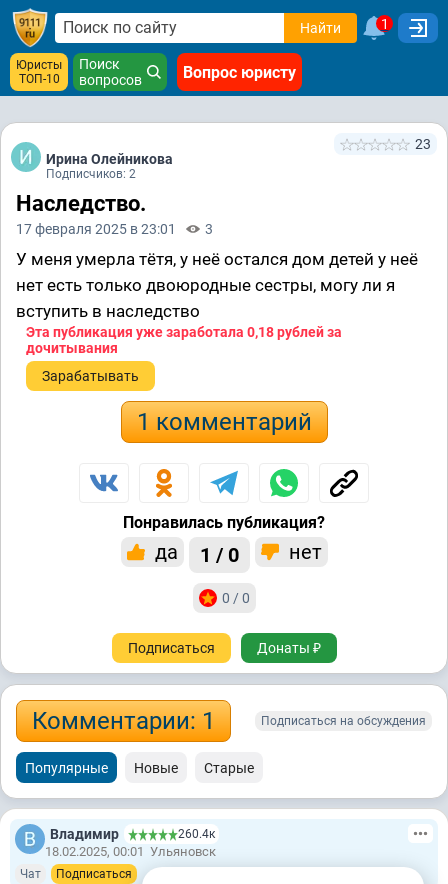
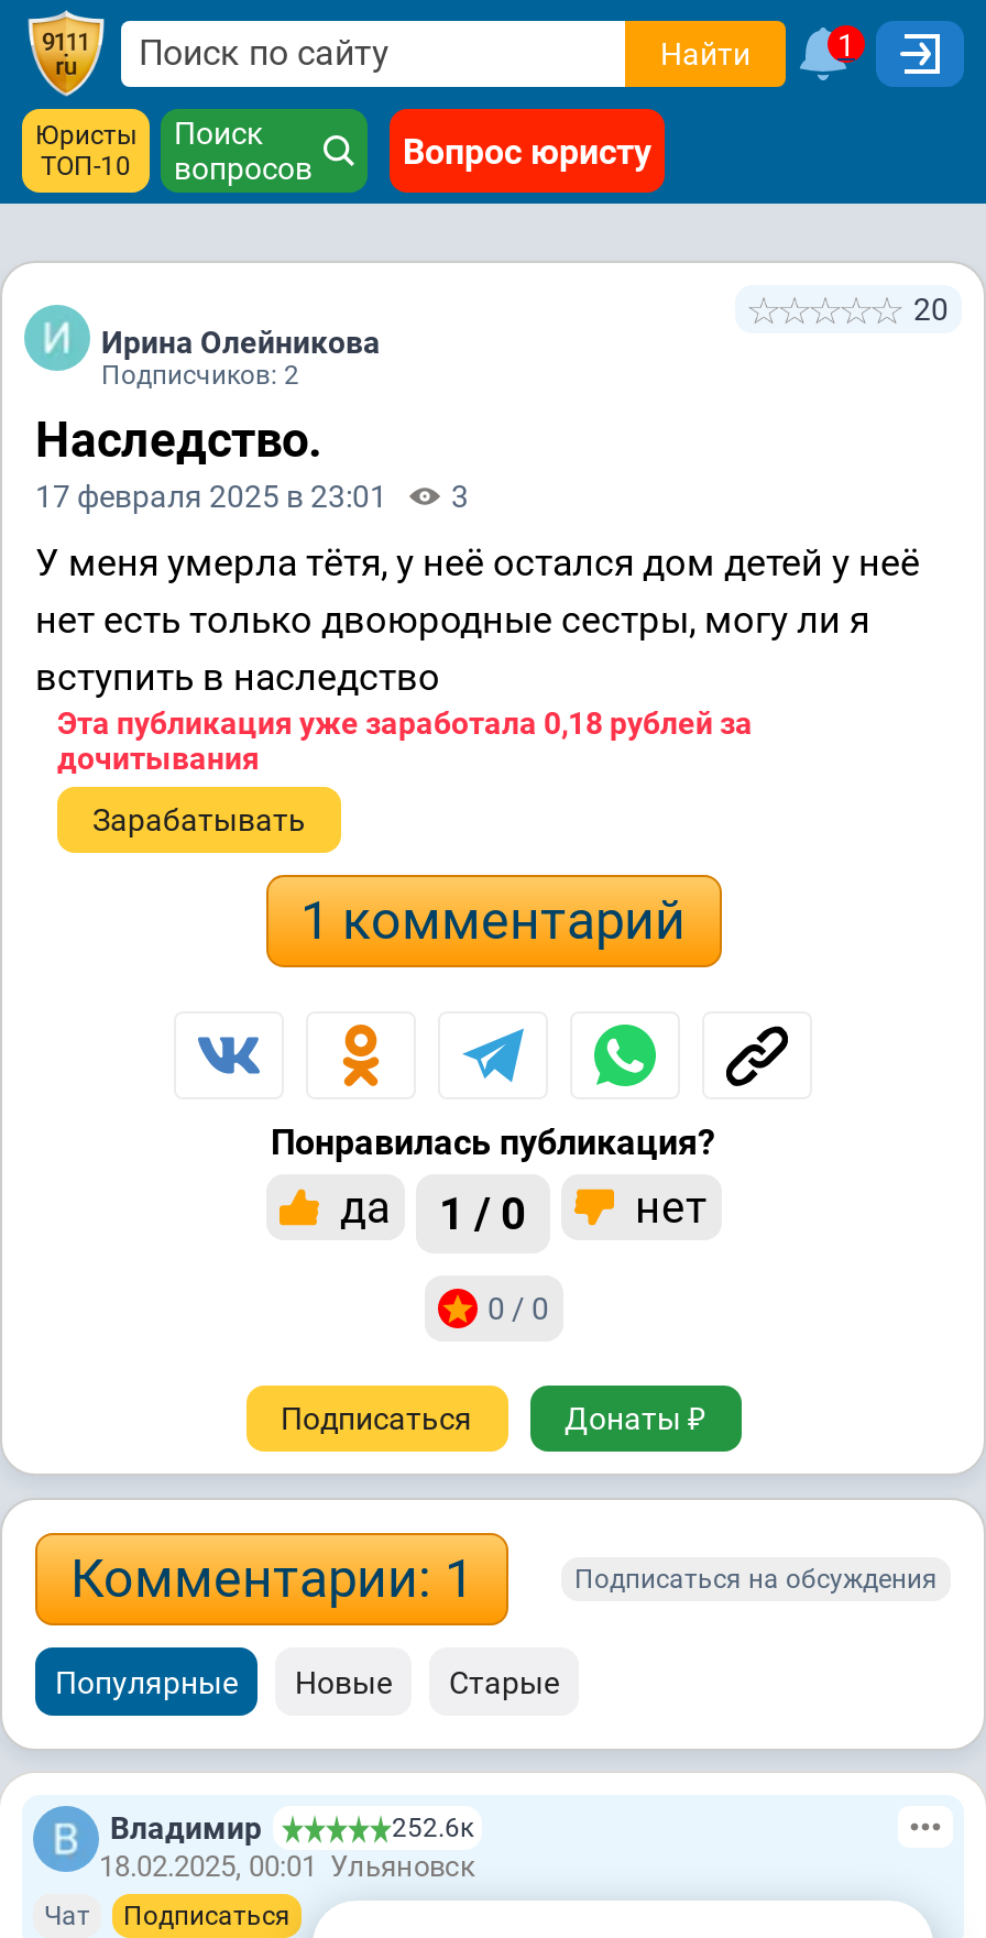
- 23
+ 20

- 260.4к
+ 252.6к
